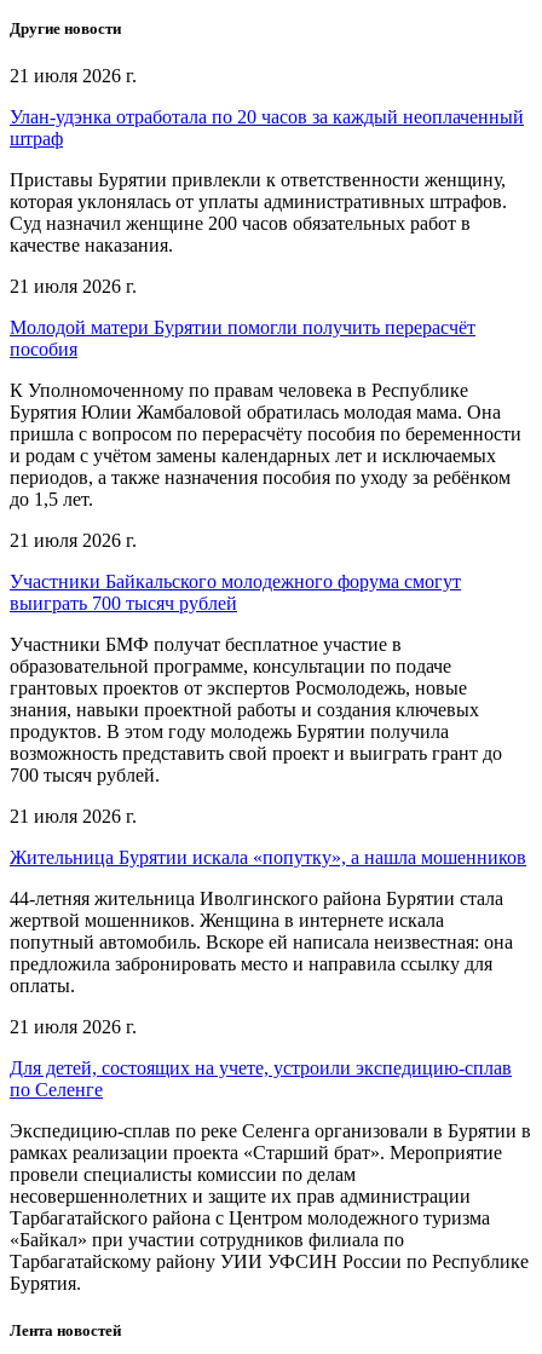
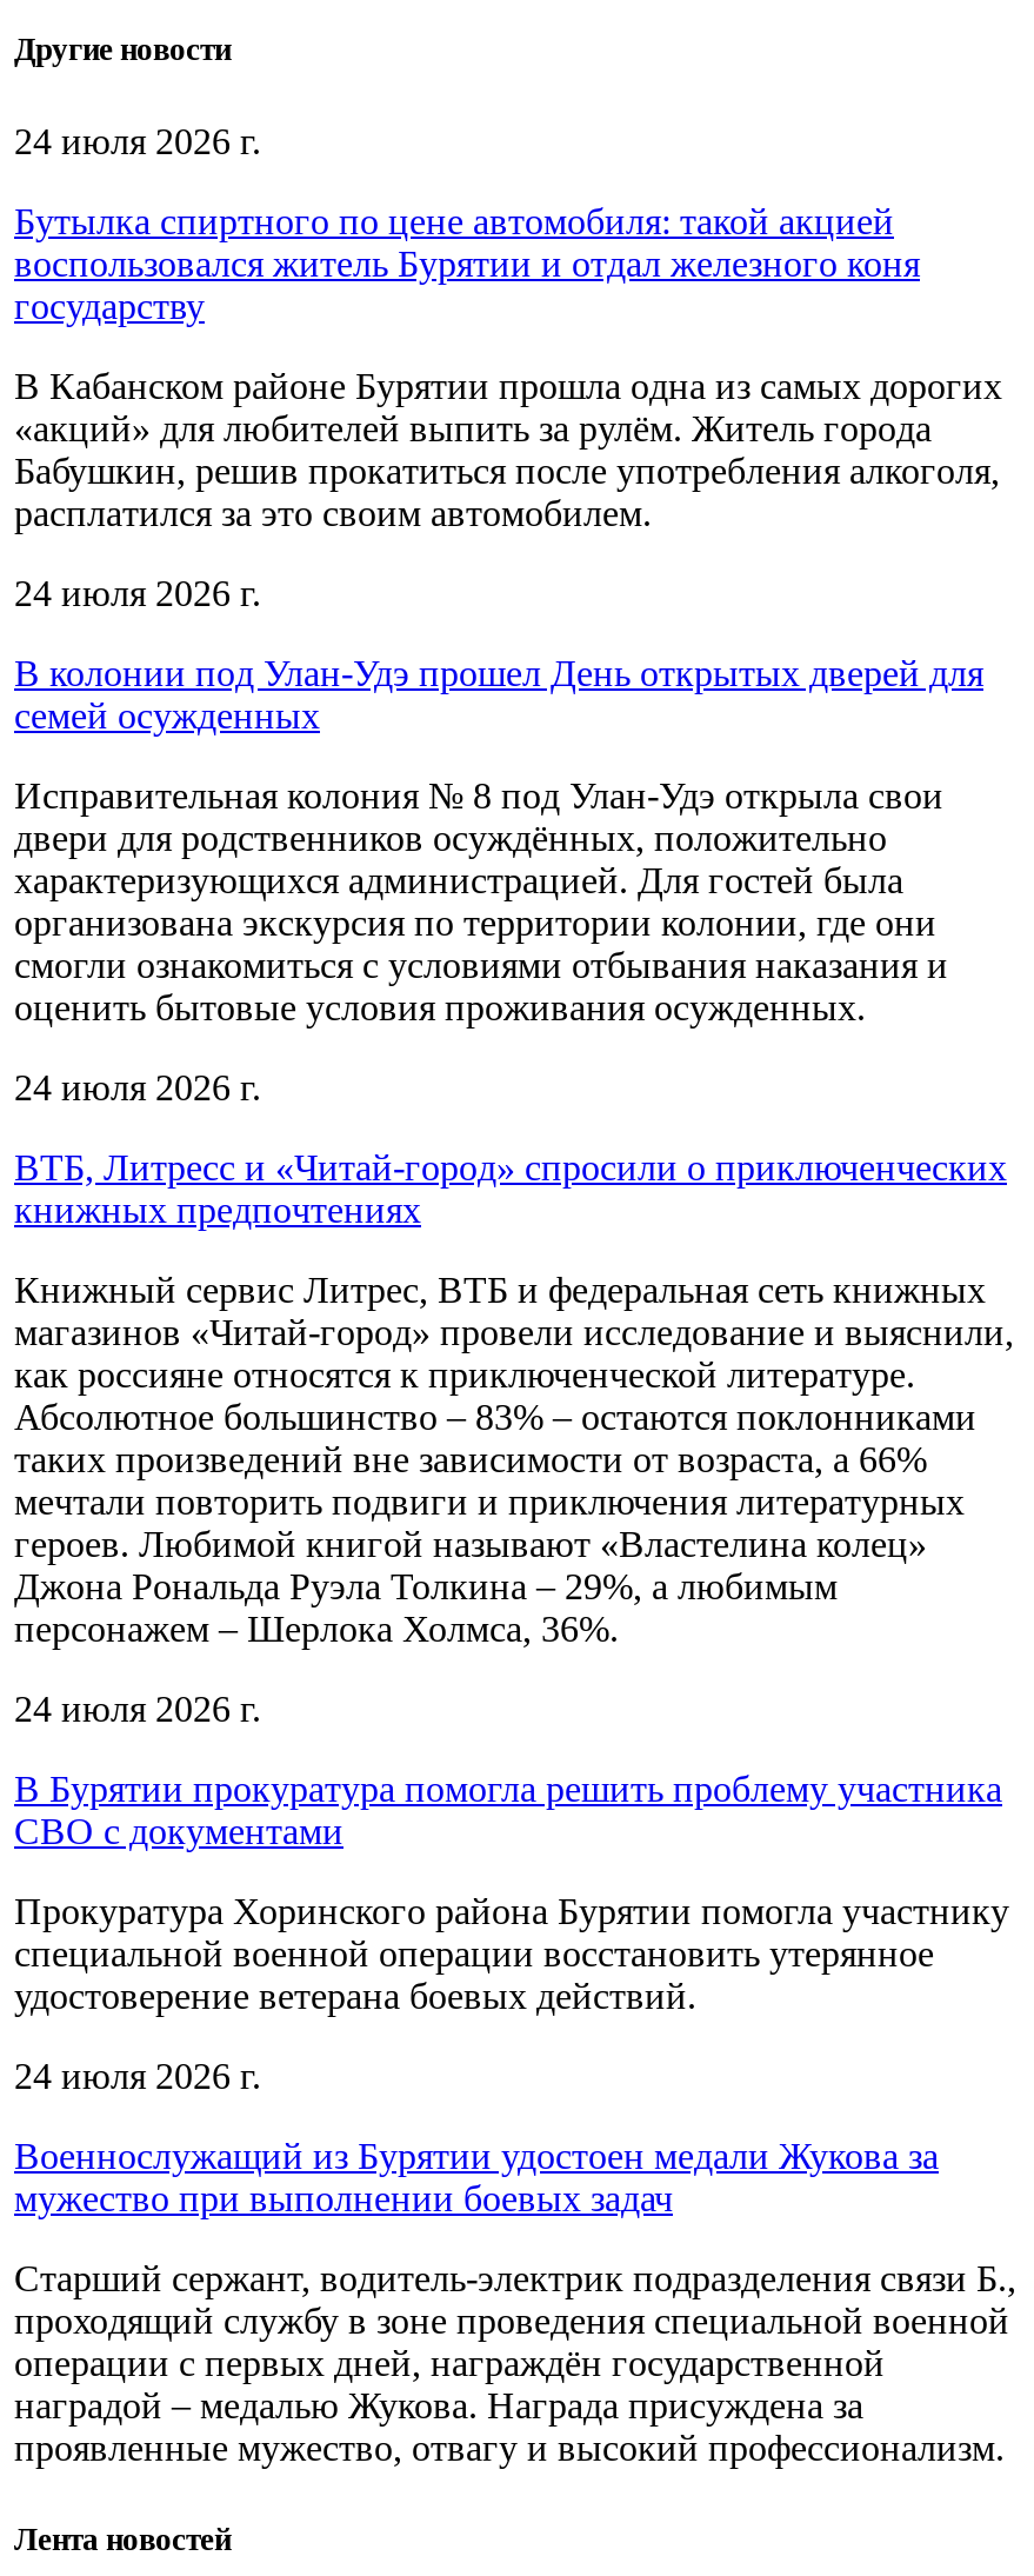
- 21 июля 2026 г.
+ 24 июля 2026 г.

- Улан-удэнка отработала по 20 часов за каждый неоплаченный
- штраф
+ Бутылка спиртного по цене автомобиля: такой акцией
+ воспользовался житель Бурятии и отдал железного коня
+ государству

- Приставы Бурятии привлекли к ответственности женщину,
- которая уклонялась от уплаты административных штрафов.
- Суд назначил женщине 200 часов обязательных работ в
- качестве наказания.
+ В Кабанском районе Бурятии прошла одна из самых дорогих
+ «акций» для любителей выпить за рулём. Житель города
+ Бабушкин, решив прокатиться после употребления алкоголя,
+ расплатился за это своим автомобилем.

- 21 июля 2026 г.
+ 24 июля 2026 г.

- Молодой матери Бурятии помогли получить перерасчёт
- пособия
+ В колонии под Улан-Удэ прошел День открытых дверей для
+ семей осужденных

- К Уполномоченному по правам человека в Республике
- Бурятия Юлии Жамбаловой обратилась молодая мама. Она
- пришла с вопросом по перерасчёту пособия по беременности
- и родам с учётом замены календарных лет и исключаемых
- периодов, а также назначения пособия по уходу за ребёнком
- до 1,5 лет.
+ Исправительная колония № 8 под Улан-Удэ открыла свои
+ двери для родственников осуждённых, положительно
+ характеризующихся администрацией. Для гостей была
+ организована экскурсия по территории колонии, где они
+ смогли ознакомиться с условиями отбывания наказания и
+ оценить бытовые условия проживания осужденных.

- 21 июля 2026 г.
+ 24 июля 2026 г.

- Участники Байкальского молодежного форума смогут
- выиграть 700 тысяч рублей
+ ВТБ, Литресс и «Читай-город» спросили о приключенческих
+ книжных предпочтениях

- Участники БМФ получат бесплатное участие в
- образовательной программе, консультации по подаче
- грантовых проектов от экспертов Росмолодежь, новые
- знания, навыки проектной работы и создания ключевых
- продуктов. В этом году молодежь Бурятии получила
- возможность представить свой проект и выиграть грант до
- 700 тысяч рублей.
+ Книжный сервис Литрес, ВТБ и федеральная сеть книжных
+ магазинов «Читай-город» провели исследование и выяснили,
+ как россияне относятся к приключенческой литературе.
+ Абсолютное большинство – 83% – остаются поклонниками
+ таких произведений вне зависимости от возраста, а 66%
+ мечтали повторить подвиги и приключения литературных
+ героев. Любимой книгой называют «Властелина колец»
+ Джона Рональда Руэла Толкина – 29%, а любимым
+ персонажем – Шерлока Холмса, 36%.

- 21 июля 2026 г.
+ 24 июля 2026 г.

- Жительница Бурятии искала «попутку», а нашла мошенников
+ В Бурятии прокуратура помогла решить проблему участника
+ СВО с документами

- 44-летняя жительница Иволгинского района Бурятии стала
- жертвой мошенников. Женщина в интернете искала
- попутный автомобиль. Вскоре ей написала неизвестная: она
- предложила забронировать место и направила ссылку для
- оплаты.
+ Прокуратура Хоринского района Бурятии помогла участнику
+ специальной военной операции восстановить утерянное
+ удостоверение ветерана боевых действий.

- 21 июля 2026 г.
+ 24 июля 2026 г.

- Для детей, состоящих на учете, устроили экспедицию-сплав
- по Селенге
+ Военнослужащий из Бурятии удостоен медали Жукова за
+ мужество при выполнении боевых задач

- Экспедицию-сплав по реке Селенга организовали в Бурятии в
- рамках реализации проекта «Старший брат». Мероприятие
- провели специалисты комиссии по делам
- несовершеннолетних и защите их прав администрации
- Тарбагатайского района с Центром молодежного туризма
- «Байкал» при участии сотрудников филиала по
- Тарбагатайскому району УИИ УФСИН России по Республике
- Бурятия.
+ Старший сержант, водитель-электрик подразделения связи Б.,
+ проходящий службу в зоне проведения специальной военной
+ операции с первых дней, награждён государственной
+ наградой – медалью Жукова. Награда присуждена за
+ проявленные мужество, отвагу и высокий профессионализм.
